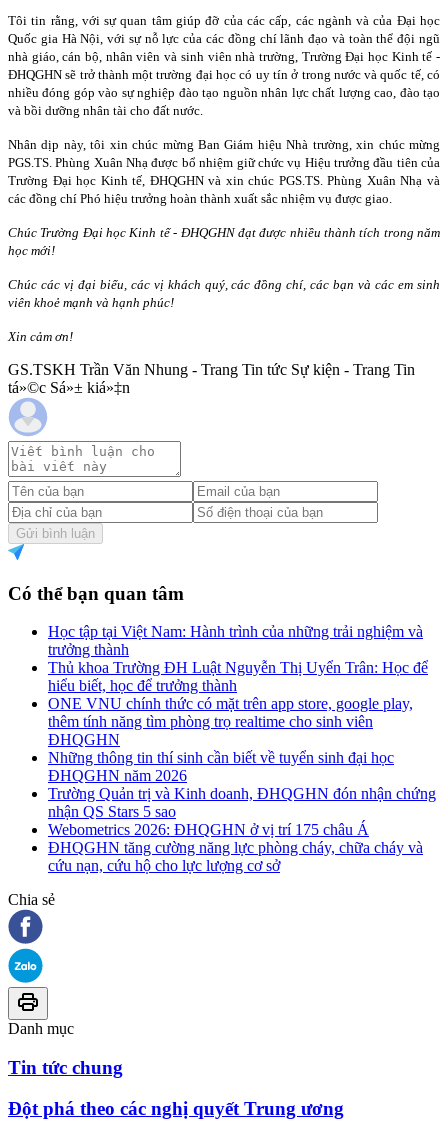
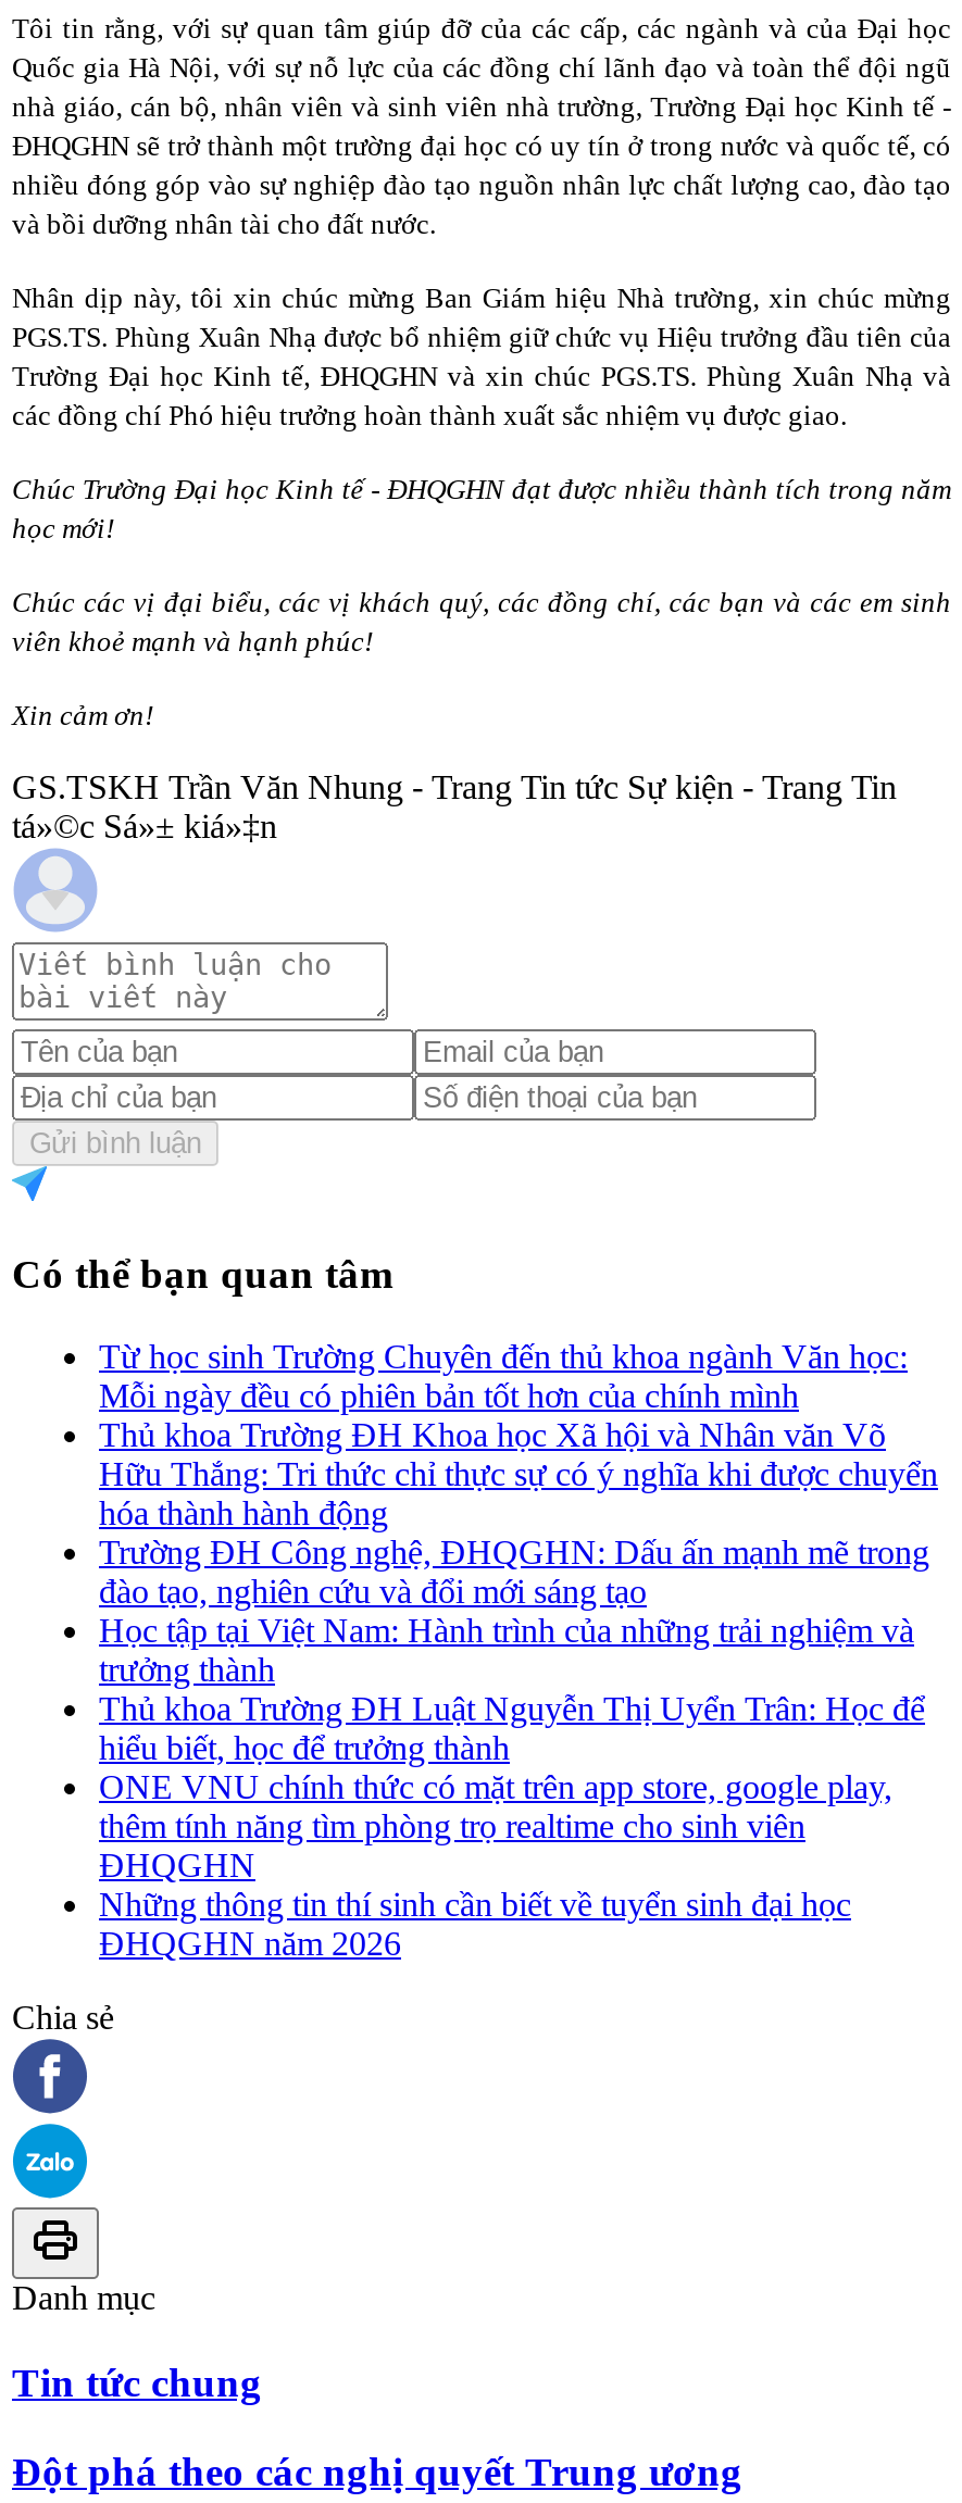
+ Từ học sinh Trường Chuyên đến thủ khoa ngành Văn học:
+ Mỗi ngày đều có phiên bản tốt hơn của chính mình
+ Thủ khoa Trường ĐH Khoa học Xã hội và Nhân văn Võ
+ Hữu Thắng: Tri thức chỉ thực sự có ý nghĩa khi được chuyển
+ hóa thành hành động
+ Trường ĐH Công nghệ, ĐHQGHN: Dấu ấn mạnh mẽ trong
+ đào tạo, nghiên cứu và đổi mới sáng tạo

moved down: Học tập tại Việt Nam: Hành trình của những trải nghiệm và | trưởng thành | Thủ khoa Trường ĐH Luật Nguyễn Thị Uyển Trân: Học để | ... | Những thông tin thí sinh cần biết về tuyển sinh đại học | ĐHQGHN năm 2026

- Trường Quản trị và Kinh doanh, ĐHQGHN đón nhận chứng
- nhận QS Stars 5 sao
- Webometrics 2026: ĐHQGHN ở vị trí 175 châu Á
- ĐHQGHN tăng cường năng lực phòng cháy, chữa cháy và
- cứu nạn, cứu hộ cho lực lượng cơ sở
